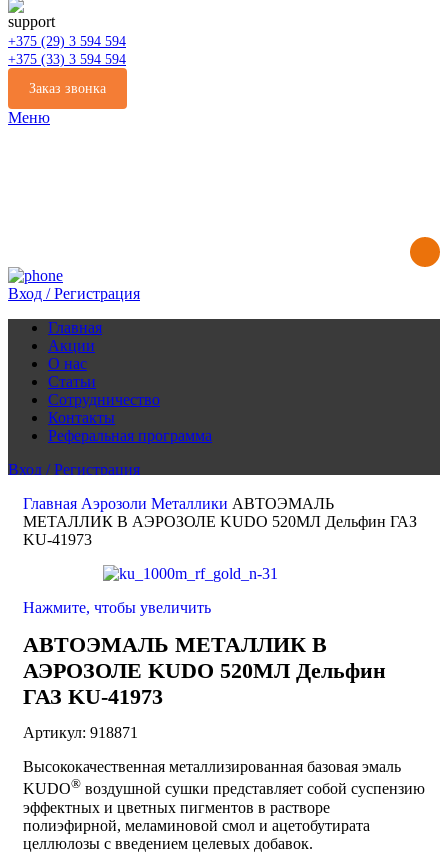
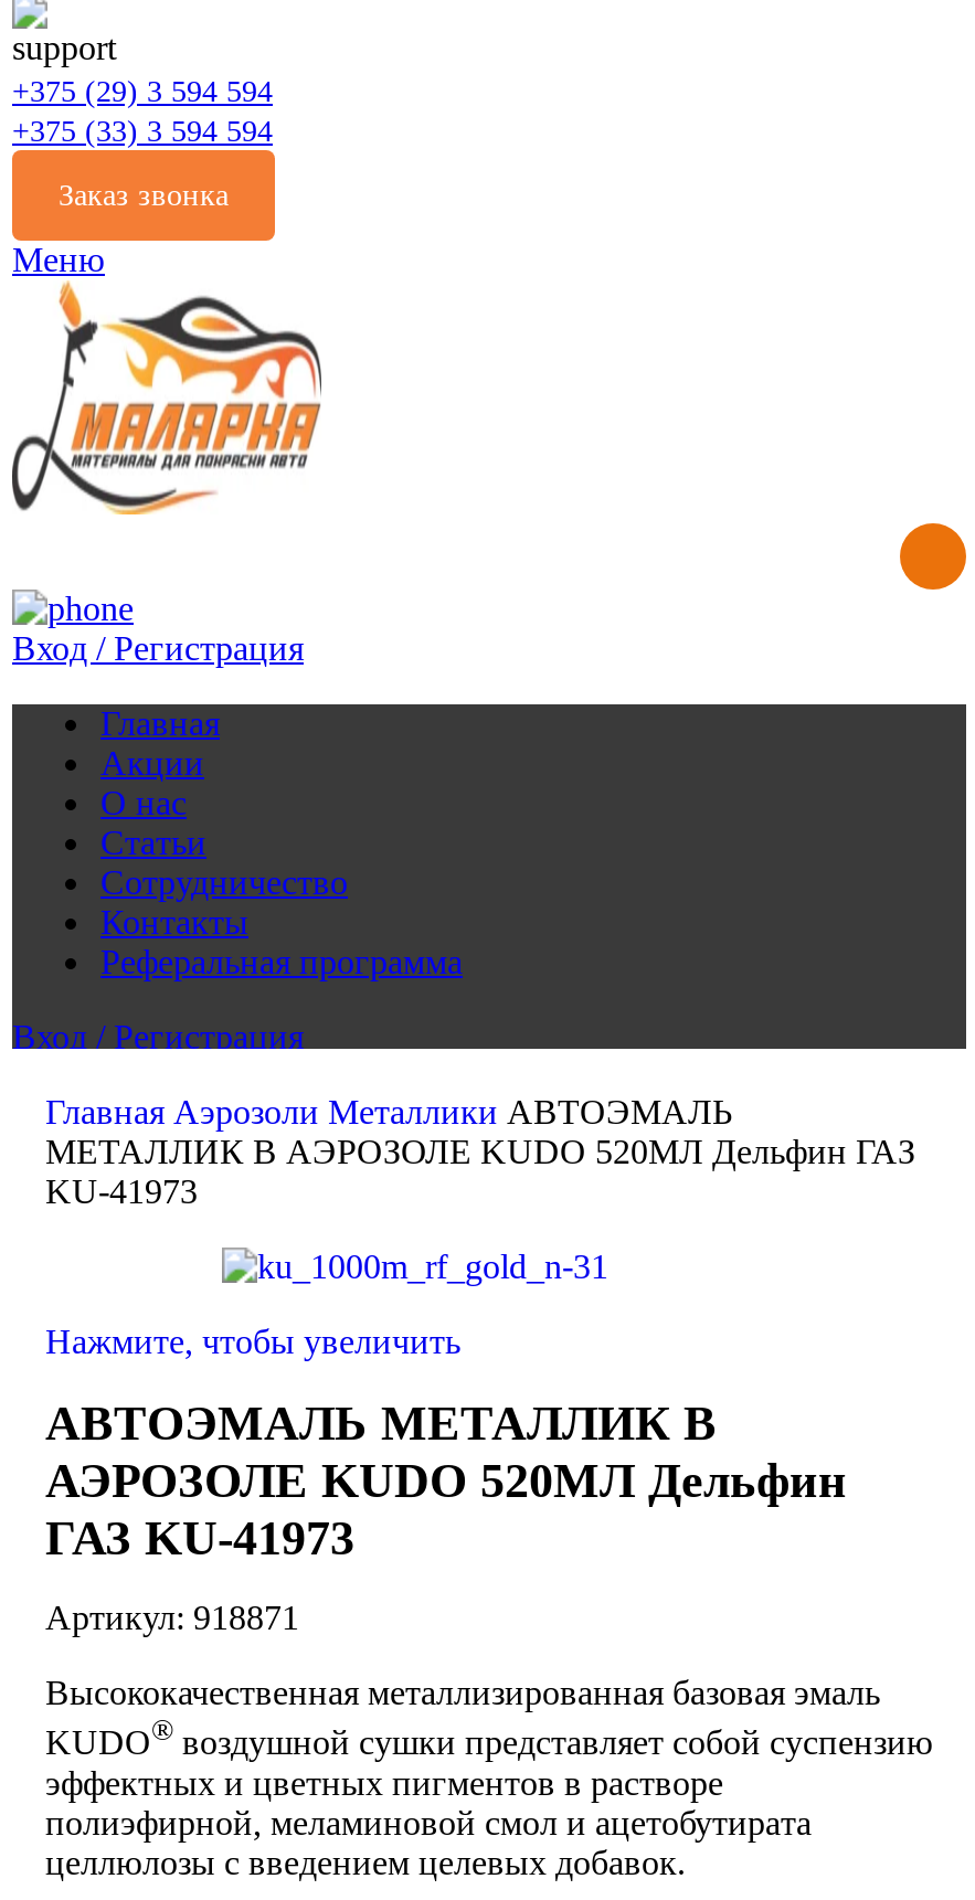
+ [image]
